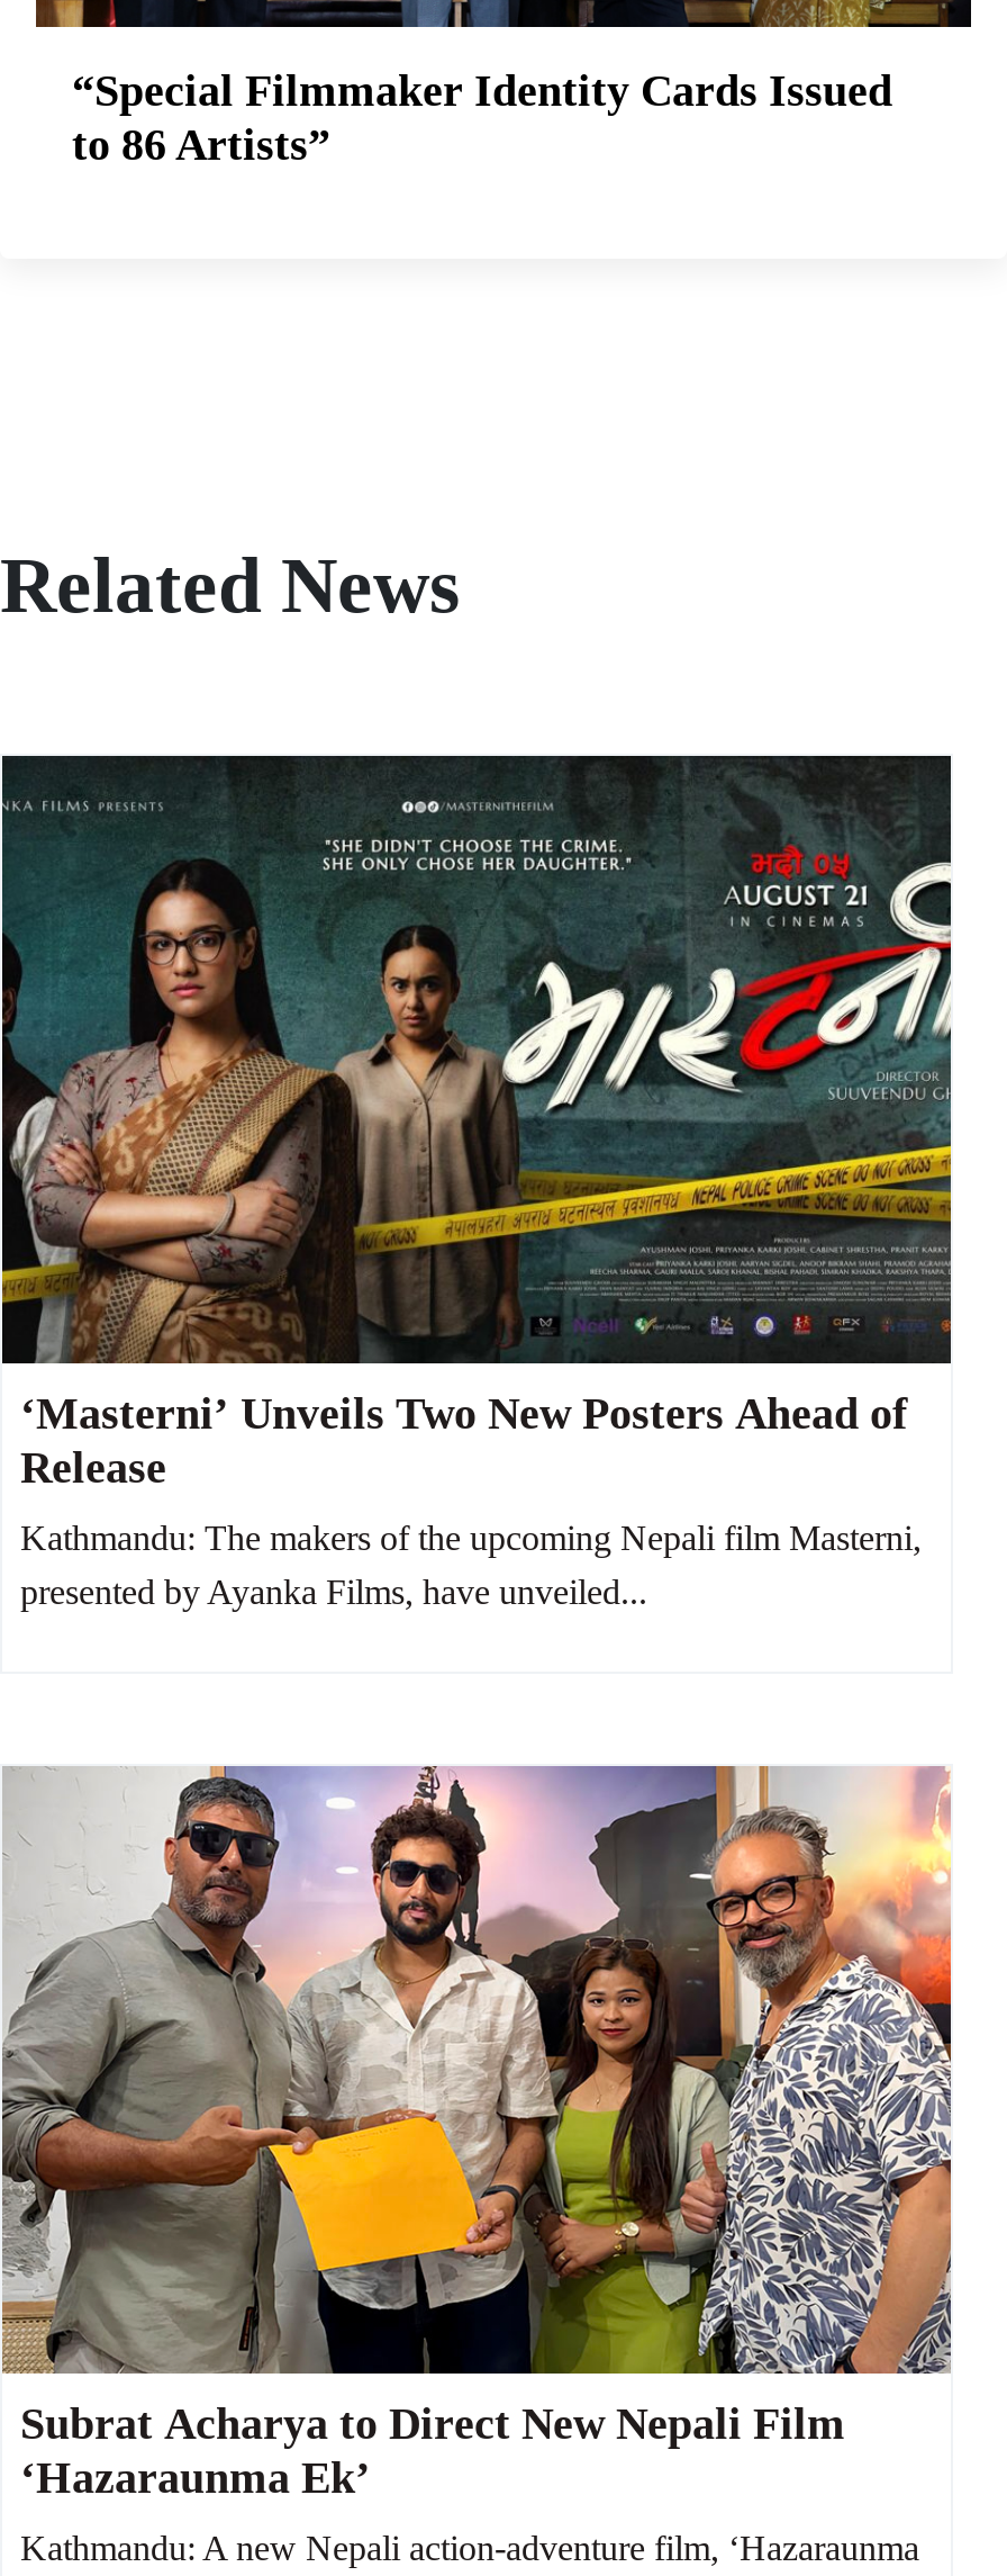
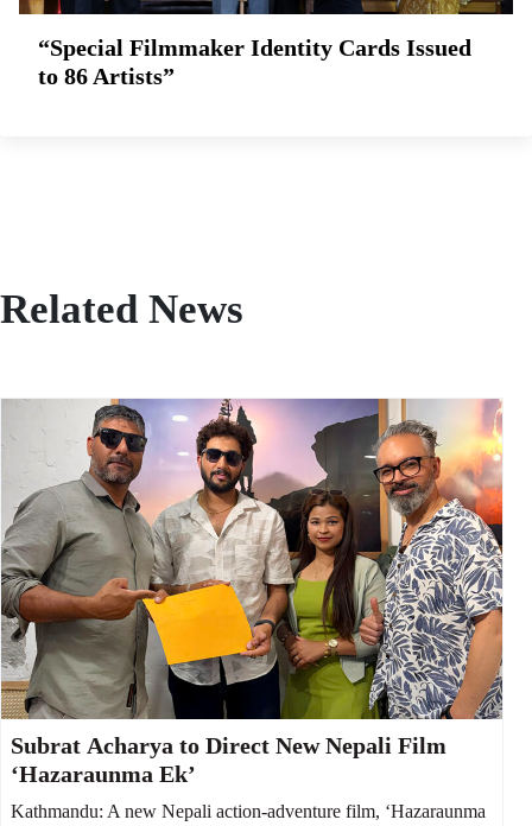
- [image]
- ‘Masterni’ Unveils Two New Posters Ahead of
- Release
- Kathmandu: The makers of the upcoming Nepali film Masterni,
- presented by Ayanka Films, have unveiled...
